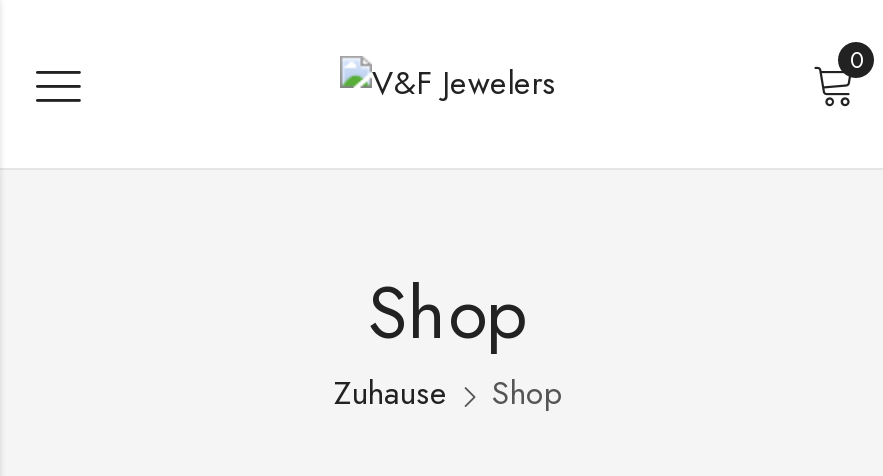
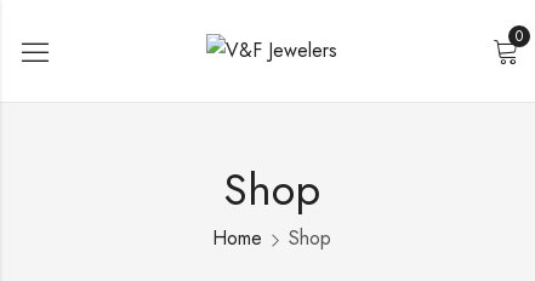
- Zuhause
+ Home
